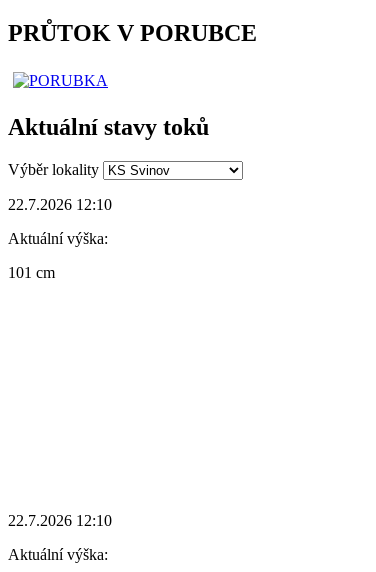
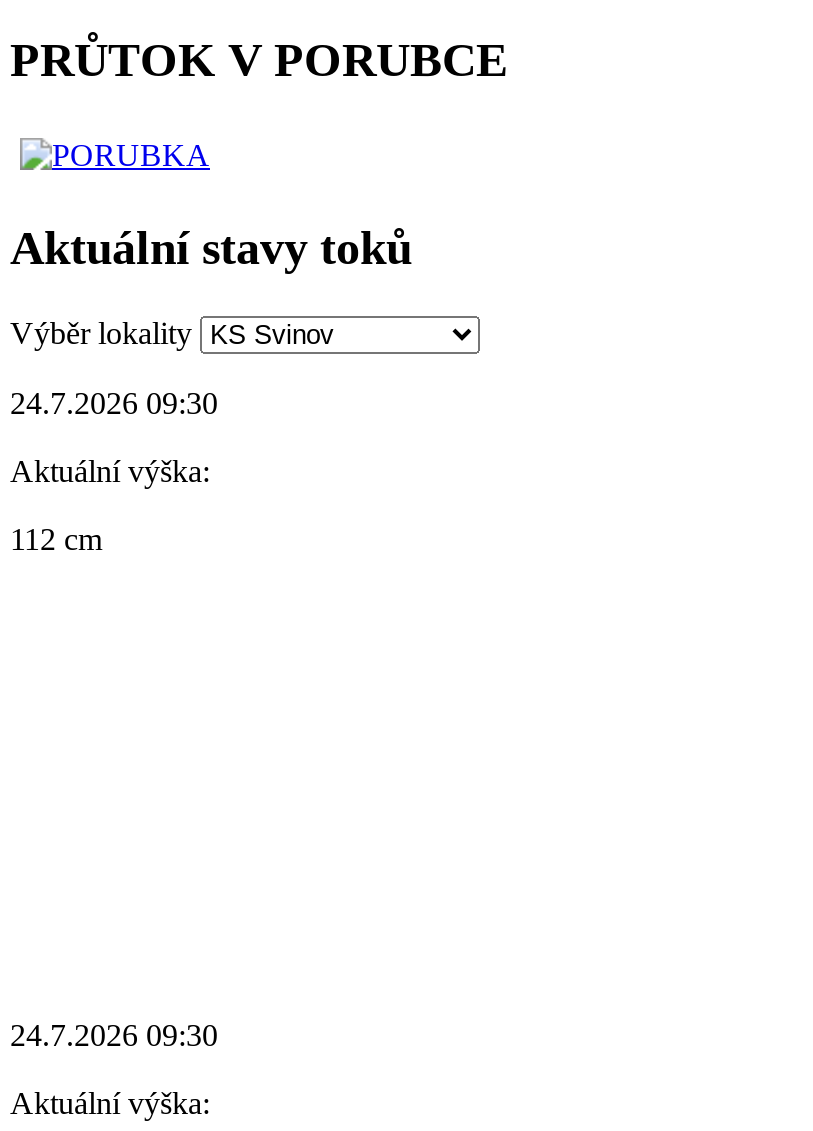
- 22.7.2026 12:10
+ 24.7.2026 09:30

- 101 cm
+ 112 cm

- 22.7.2026 12:10
+ 24.7.2026 09:30
